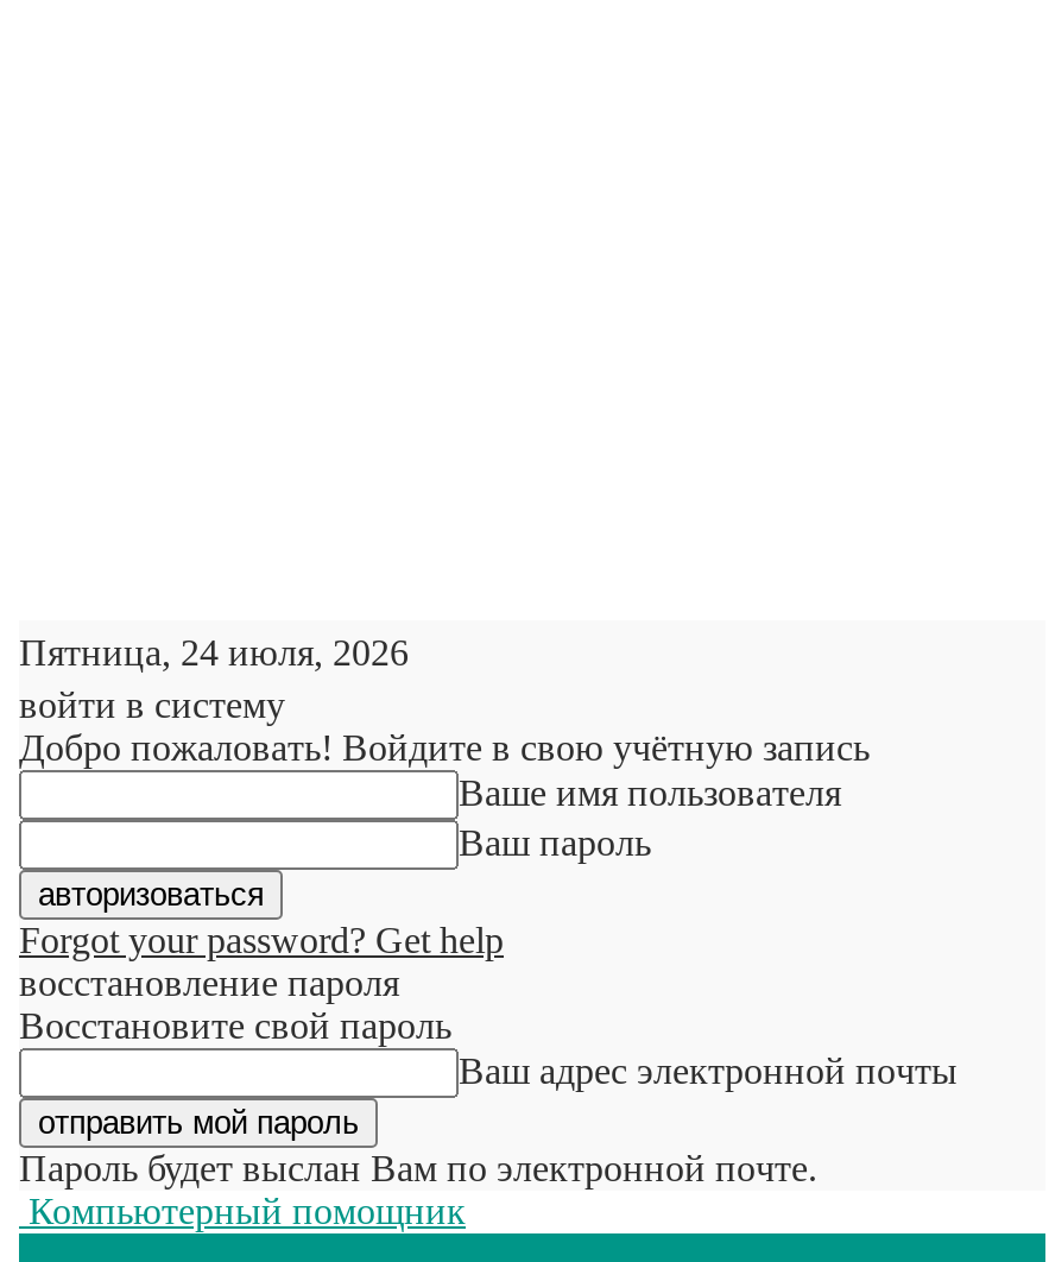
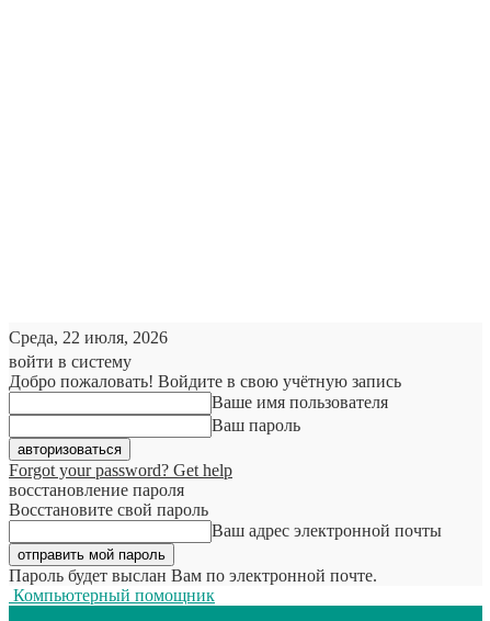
- Пятница, 24 июля, 2026
+ Среда, 22 июля, 2026
